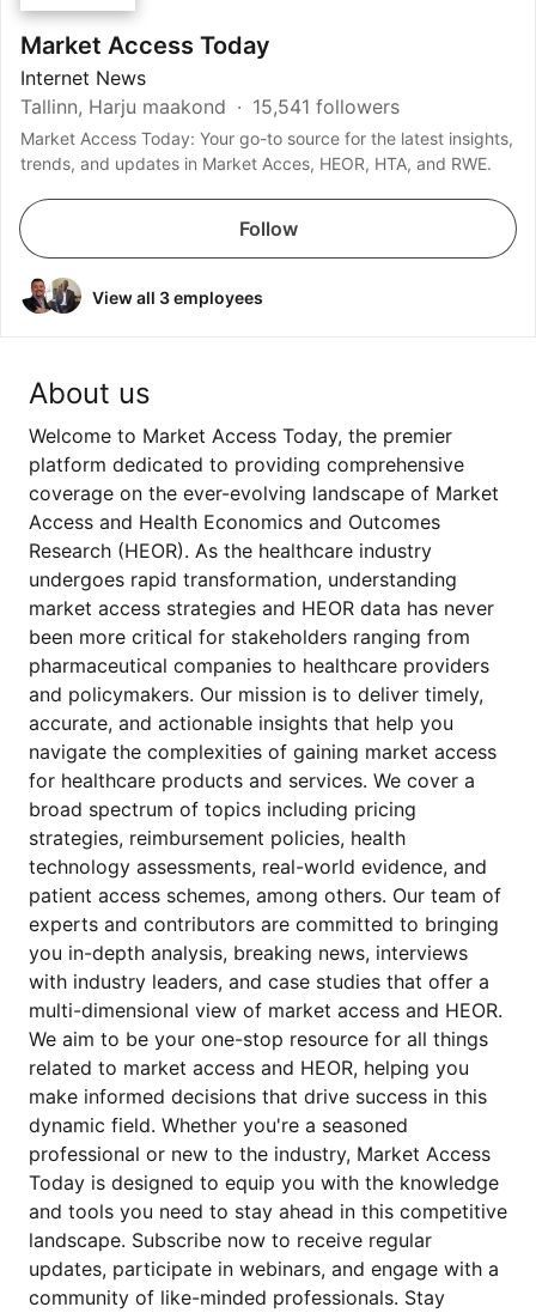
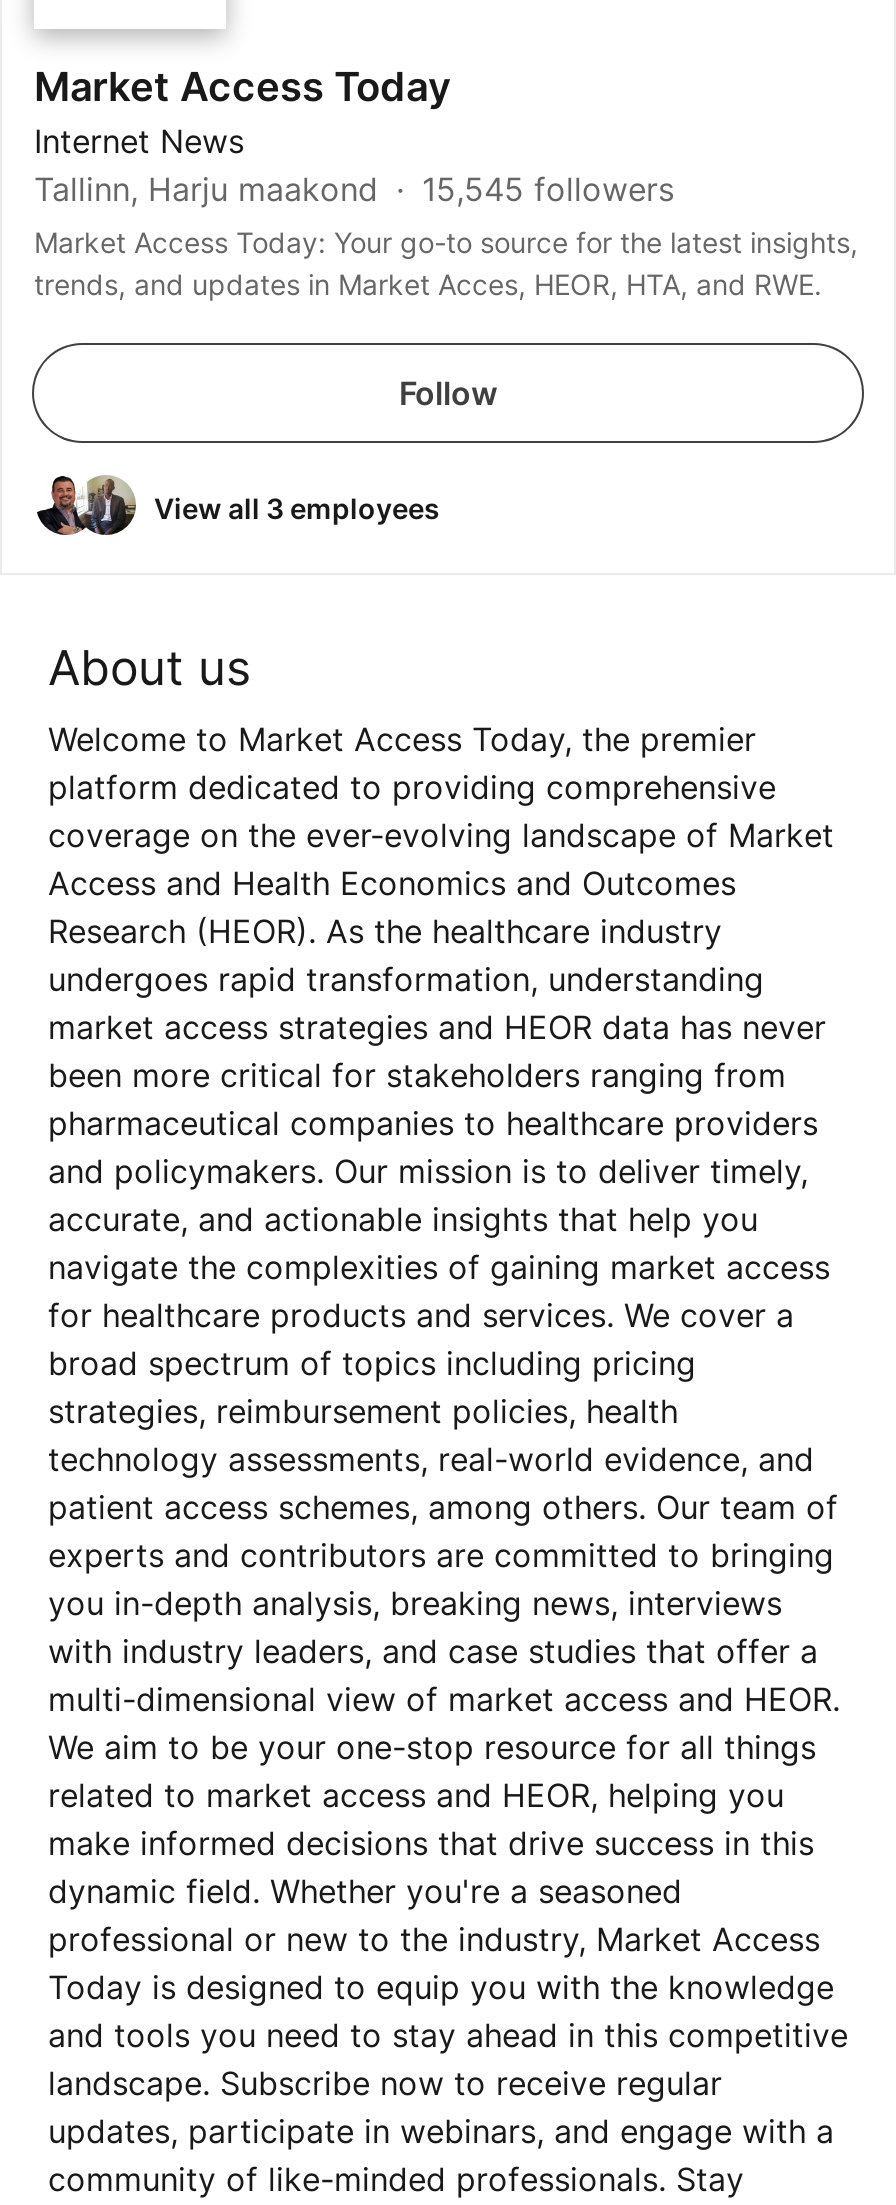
- Tallinn, Harju maakond 15,541 followers
+ Tallinn, Harju maakond 15,545 followers
